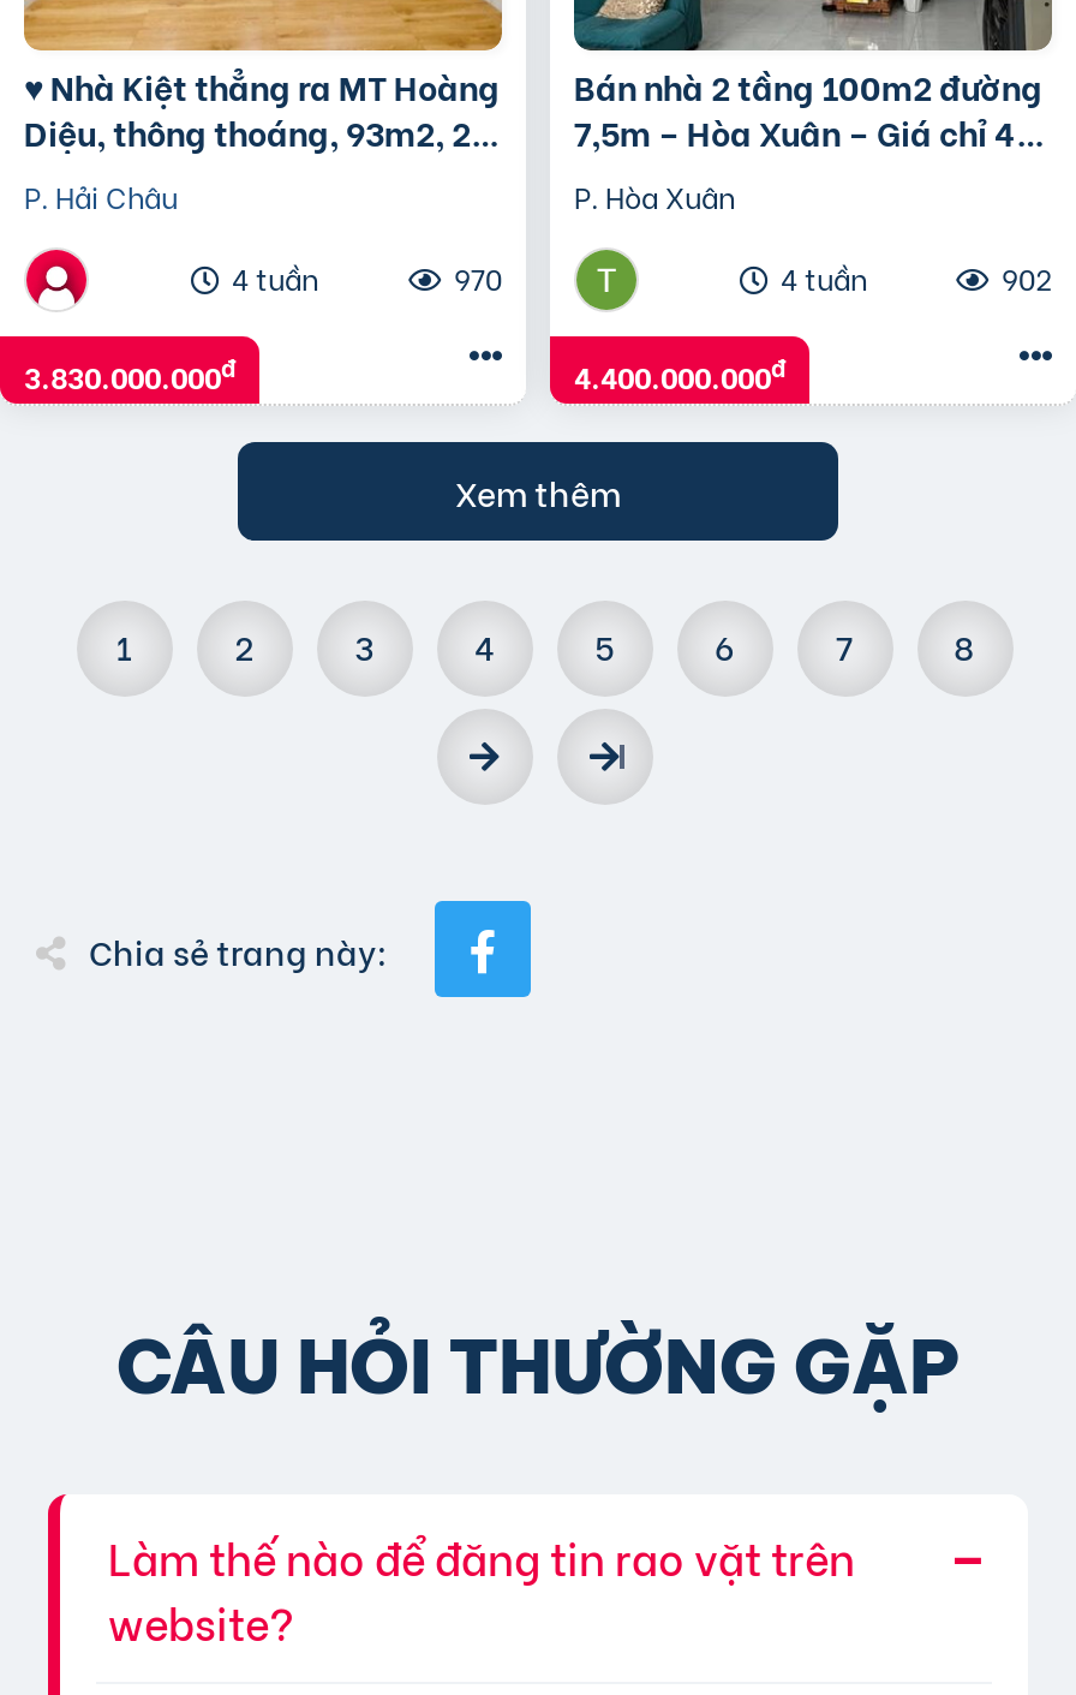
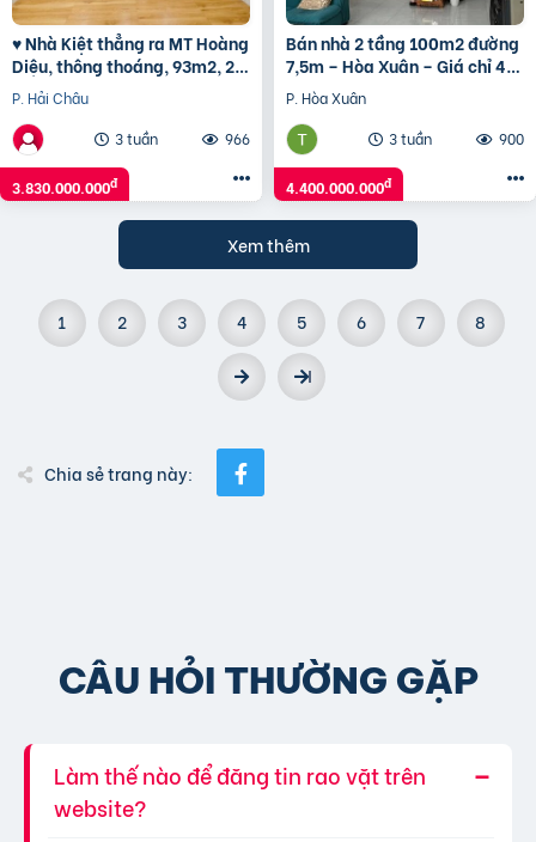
- 4 tuần
+ 3 tuần

- 970
+ 966

- 4 tuần
+ 3 tuần

- 902
+ 900
